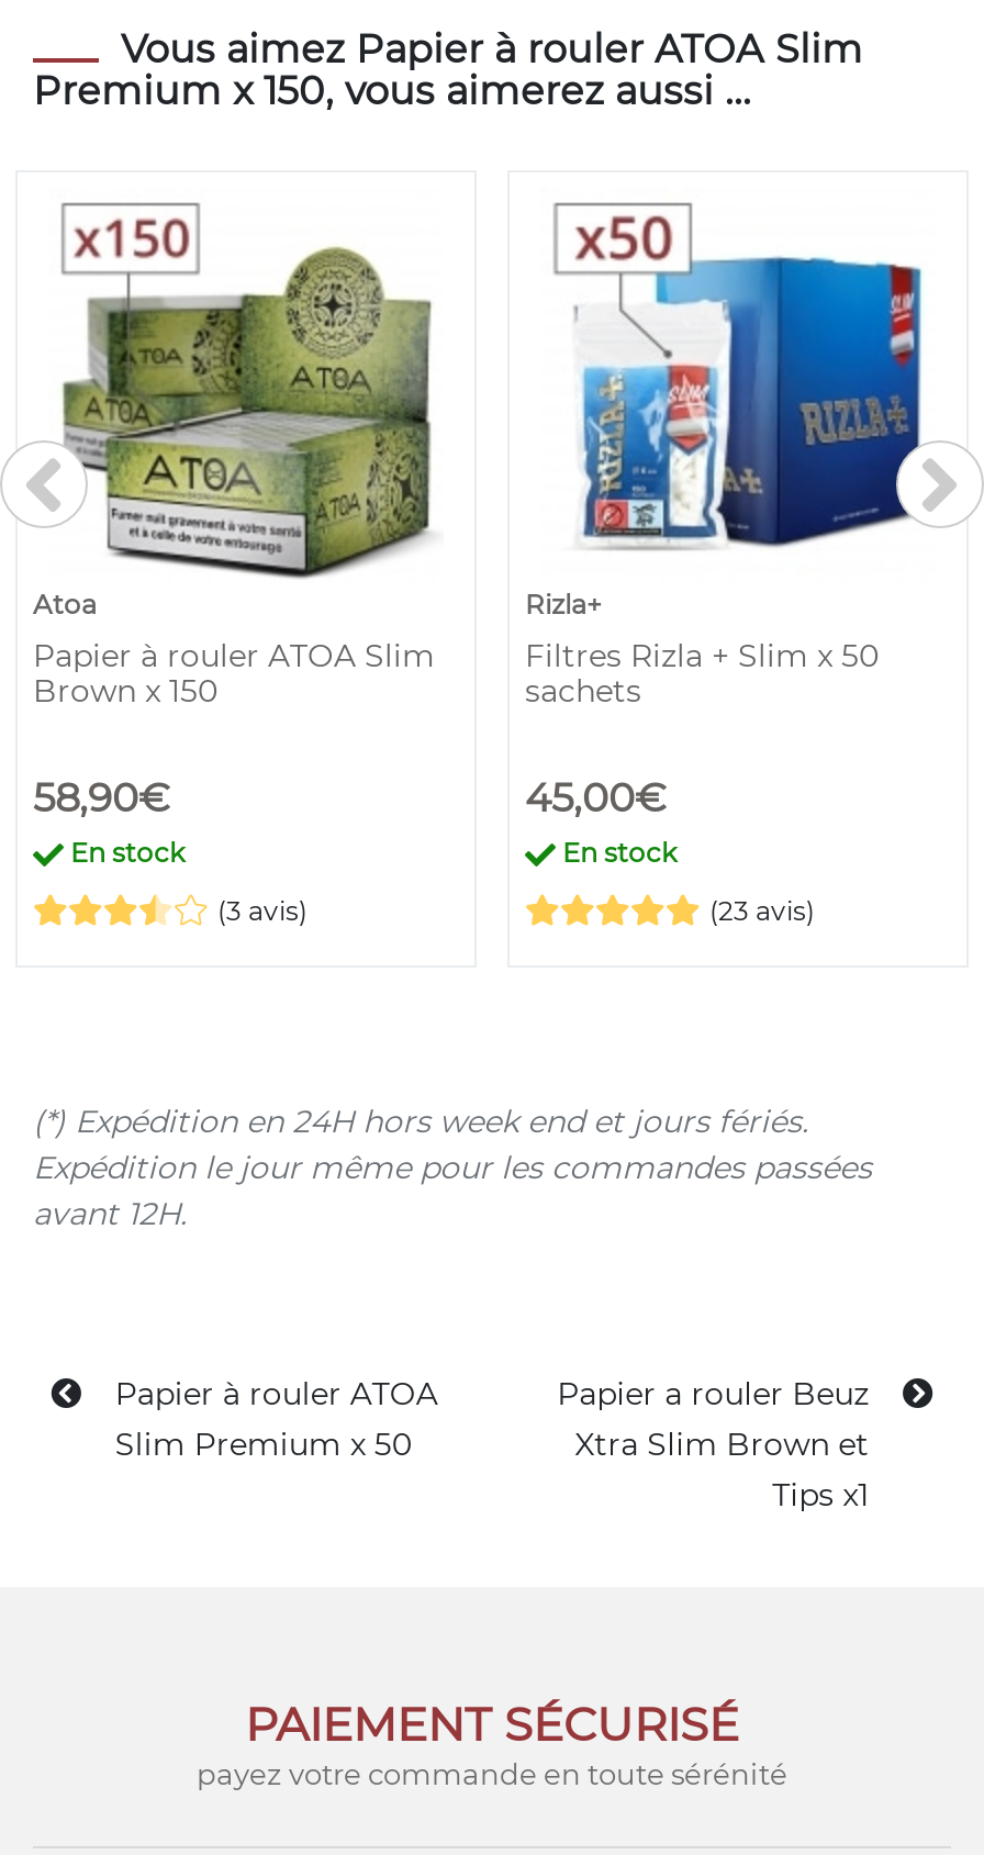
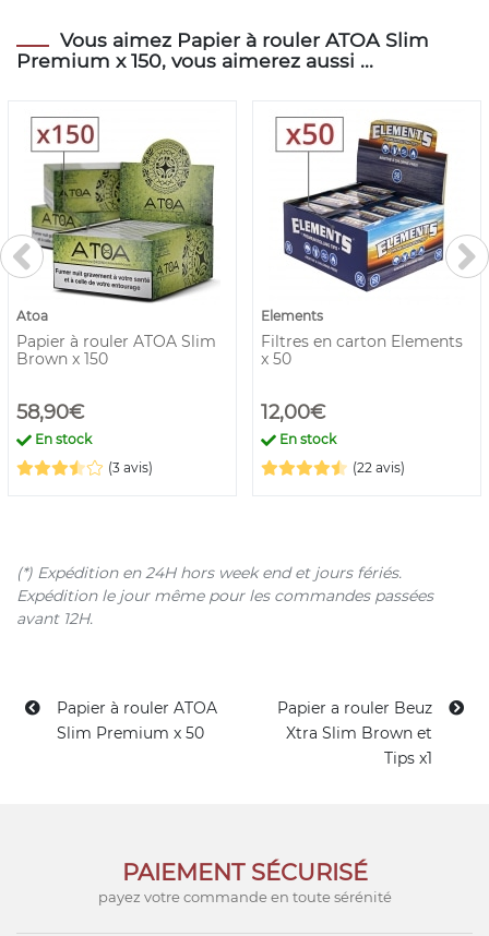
- [image]
- Rizla+
- Filtres Rizla + Slim x 50
- sachets
+ [image]
+ Elements
+ Filtres en carton Elements
+ x 50

- 45,00€
+ 12,00€

- (23 avis)
+ (22 avis)
